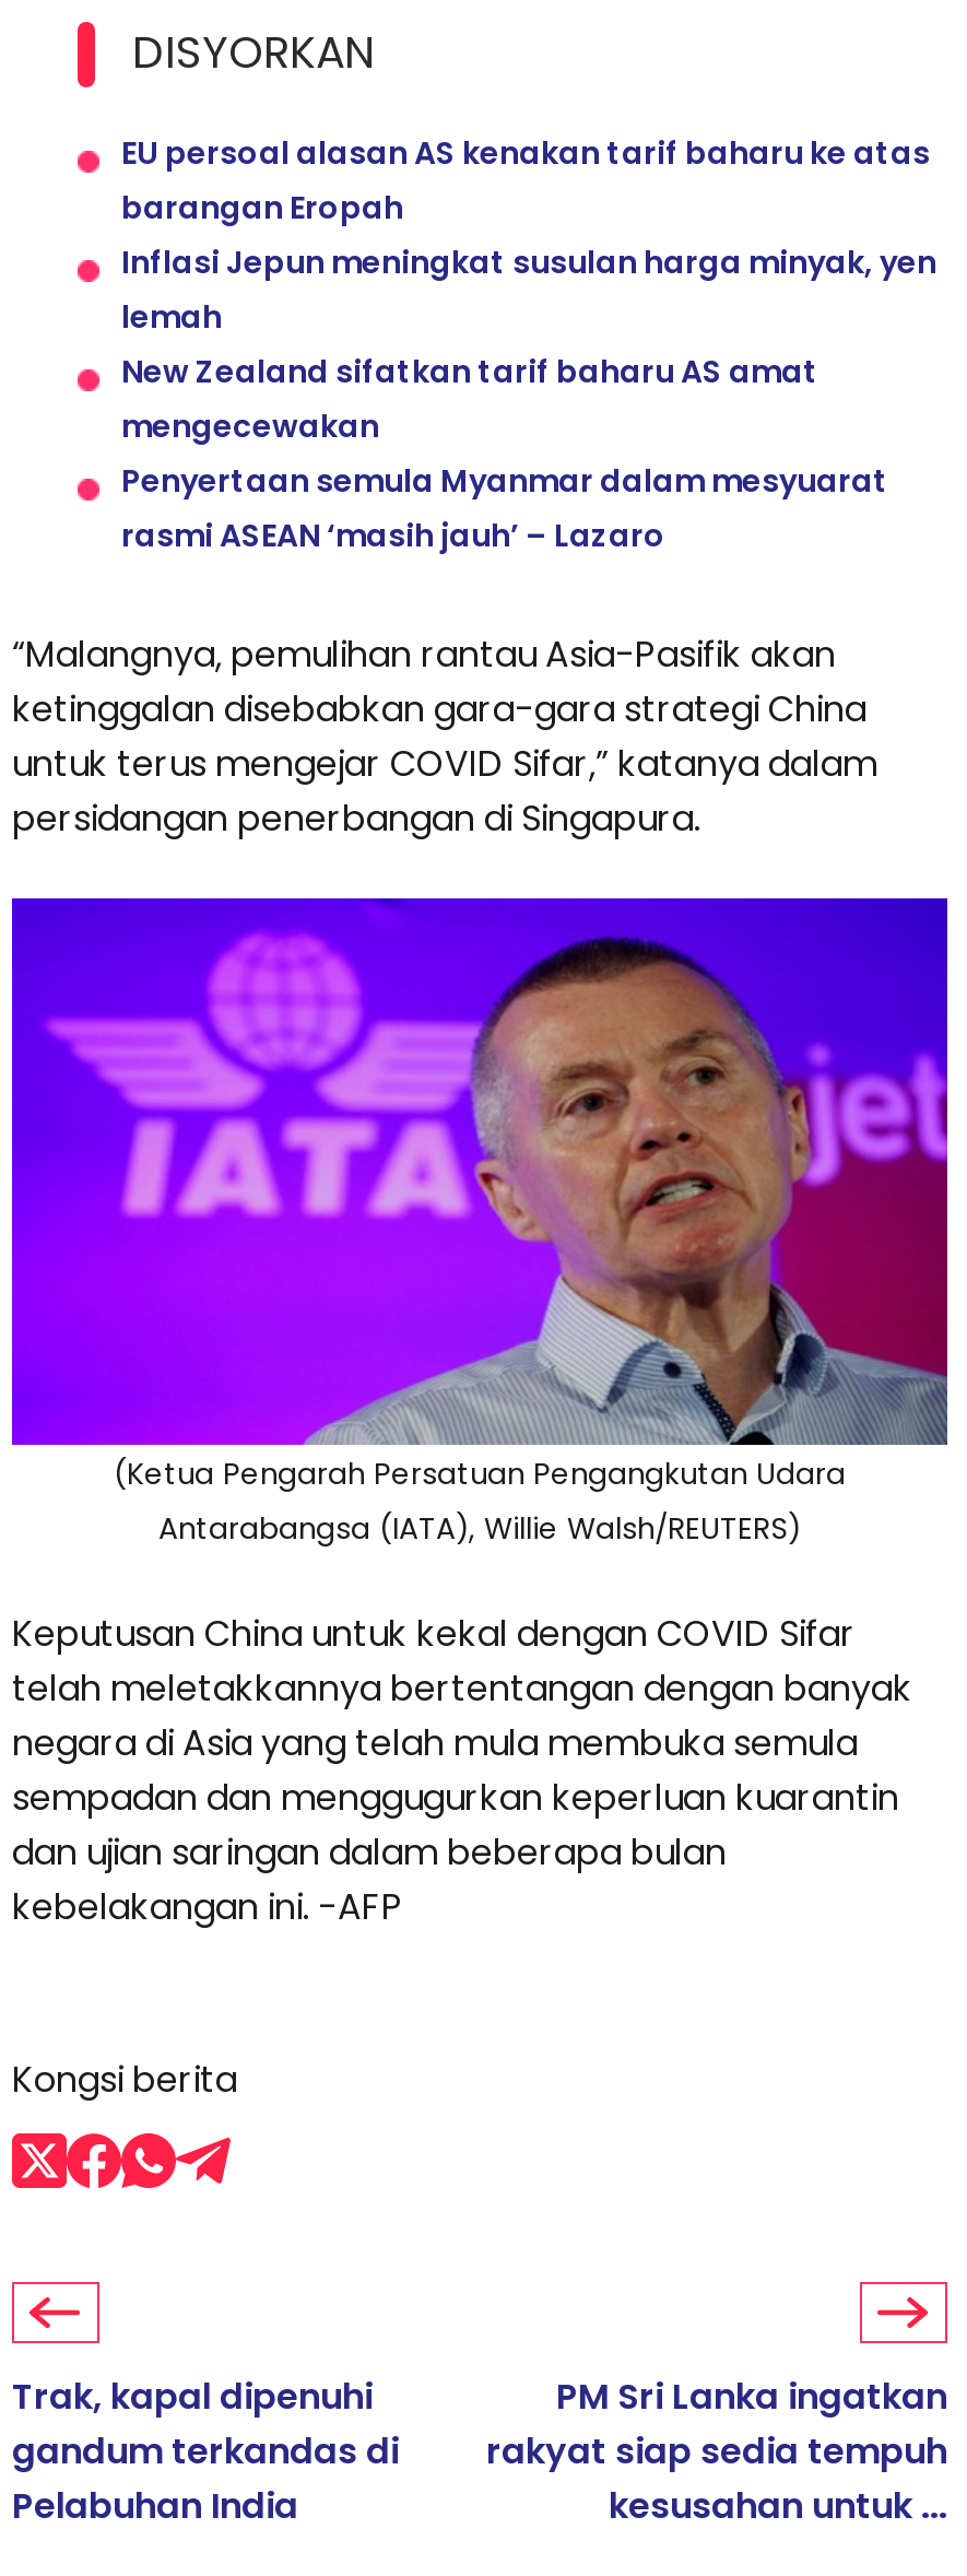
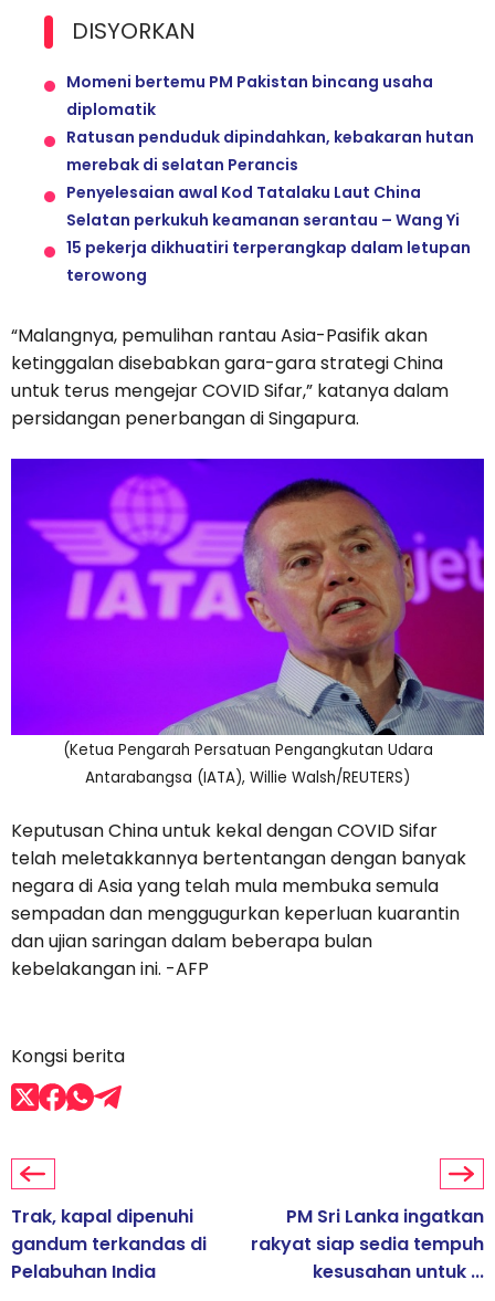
- EU persoal alasan AS kenakan tarif baharu ke atas
- barangan Eropah
- Inflasi Jepun meningkat susulan harga minyak, yen
- lemah
- New Zealand sifatkan tarif baharu AS amat
- mengecewakan
- Penyertaan semula Myanmar dalam mesyuarat
- rasmi ASEAN ‘masih jauh’ – Lazaro
+ Momeni bertemu PM Pakistan bincang usaha
+ diplomatik
+ Ratusan penduduk dipindahkan, kebakaran hutan
+ merebak di selatan Perancis
+ Penyelesaian awal Kod Tatalaku Laut China
+ Selatan perkukuh keamanan serantau – Wang Yi
+ 15 pekerja dikhuatiri terperangkap dalam letupan
+ terowong
